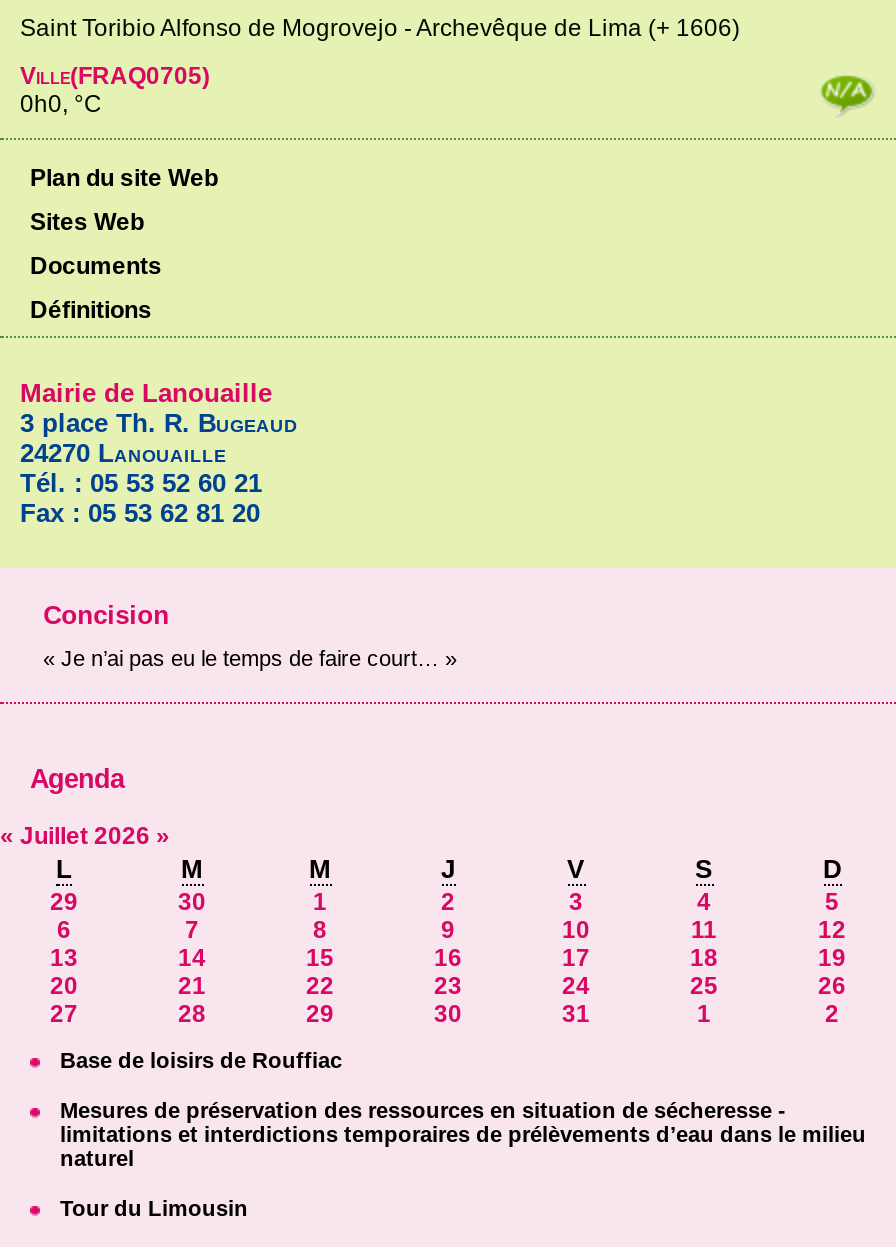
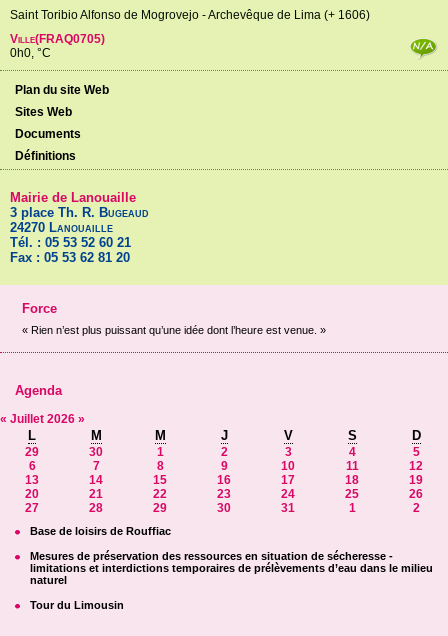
- Concision
+ Force

- « Je n’ai pas eu le temps de faire court… »
+ « Rien n’est plus puissant qu’une idée dont l’heure est venue. »
